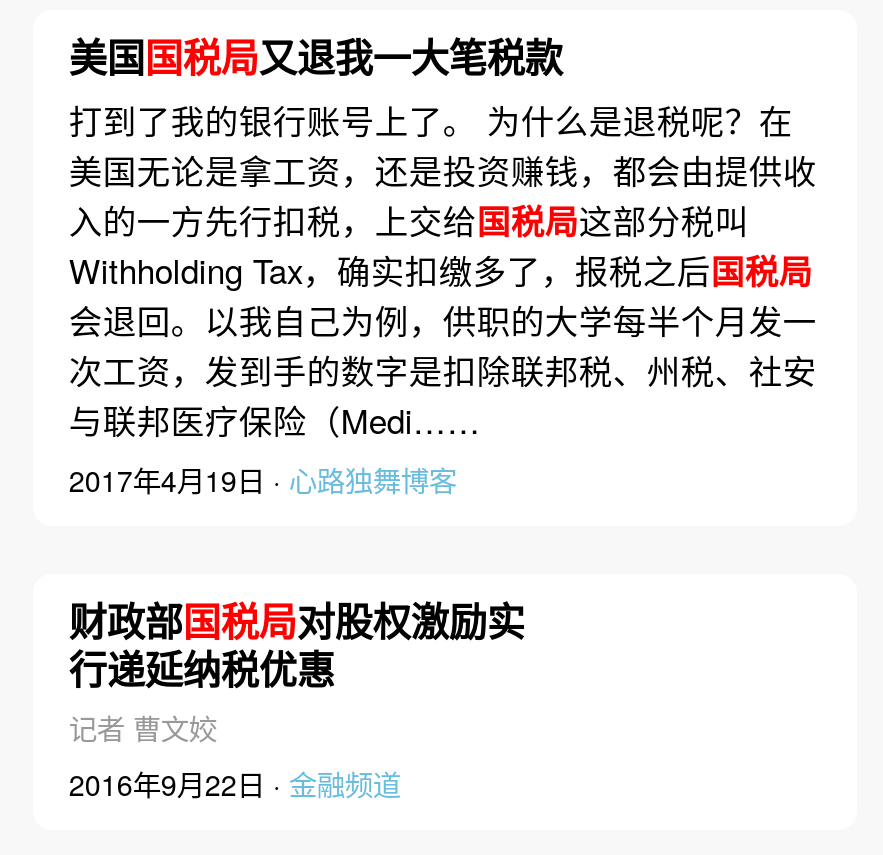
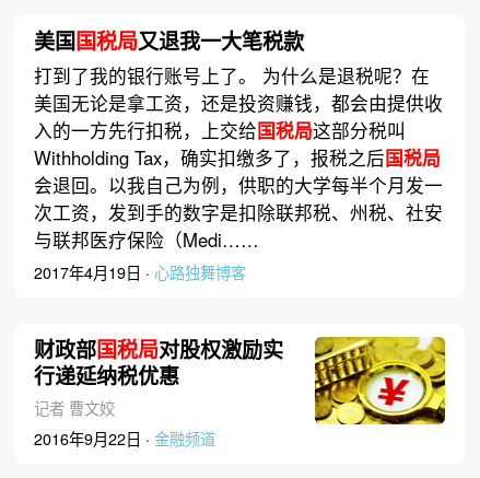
+ [image]
